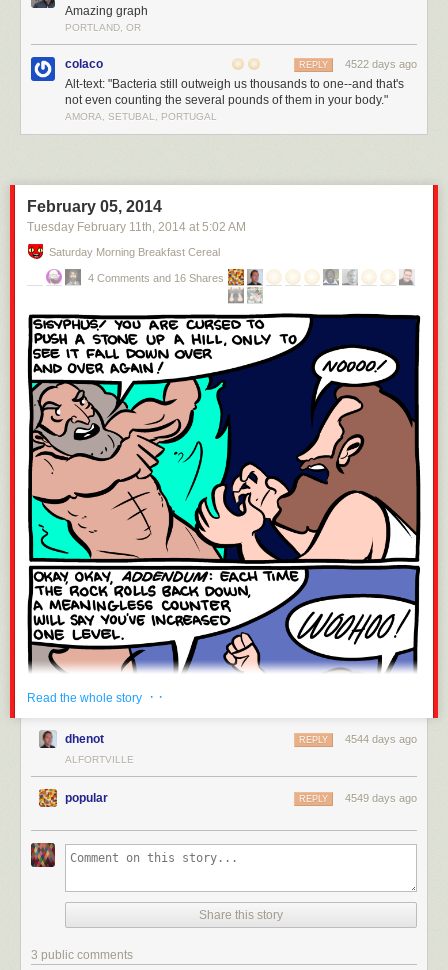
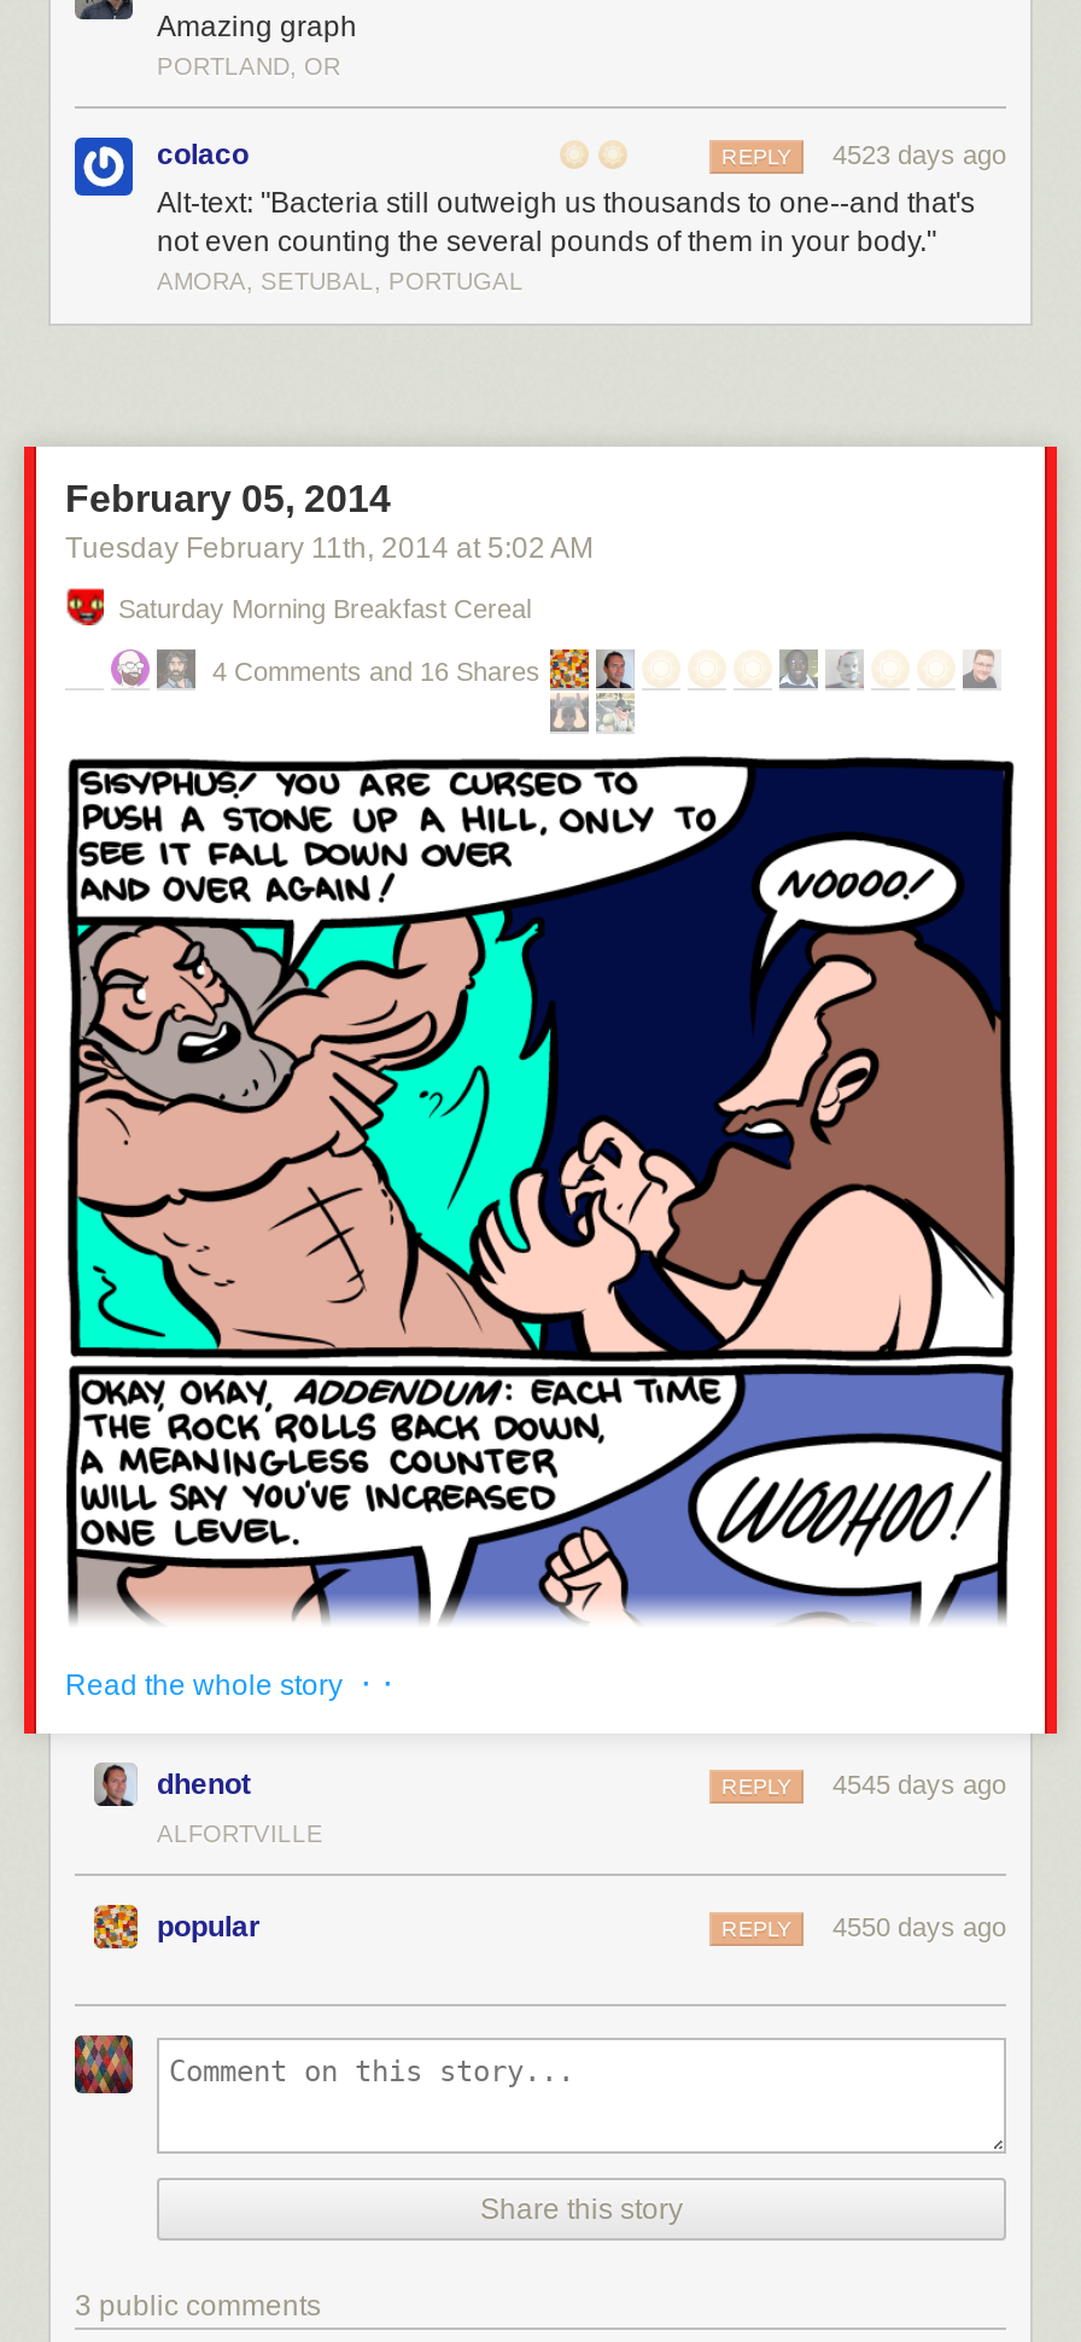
- REPLY 4522 days ago
+ REPLY 4523 days ago

- REPLY 4544 days ago
+ REPLY 4545 days ago

- REPLY 4549 days ago
+ REPLY 4550 days ago
